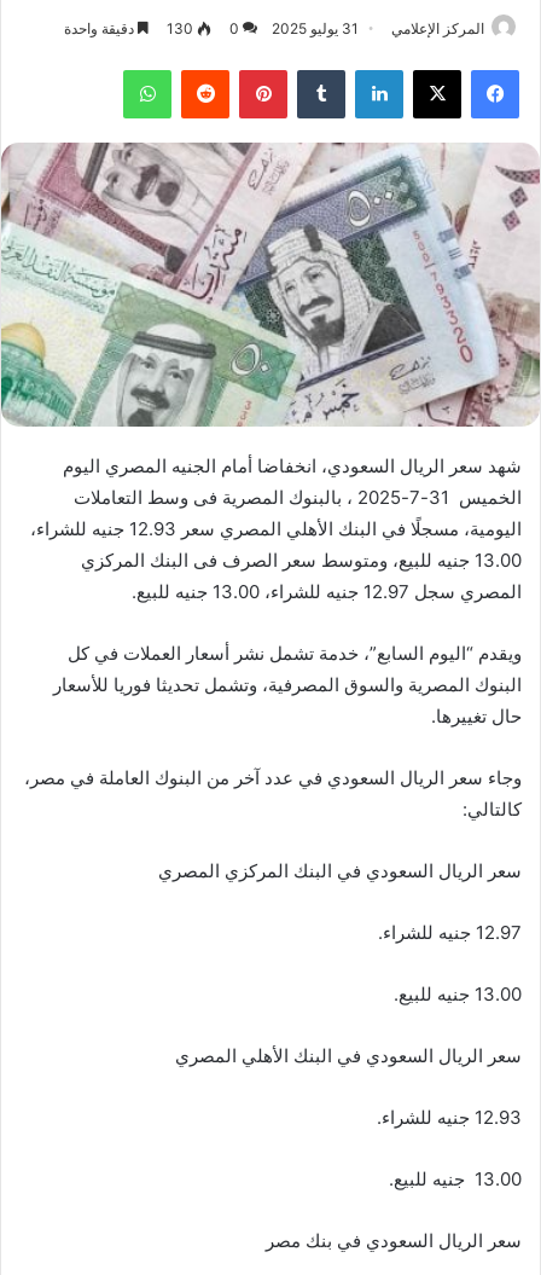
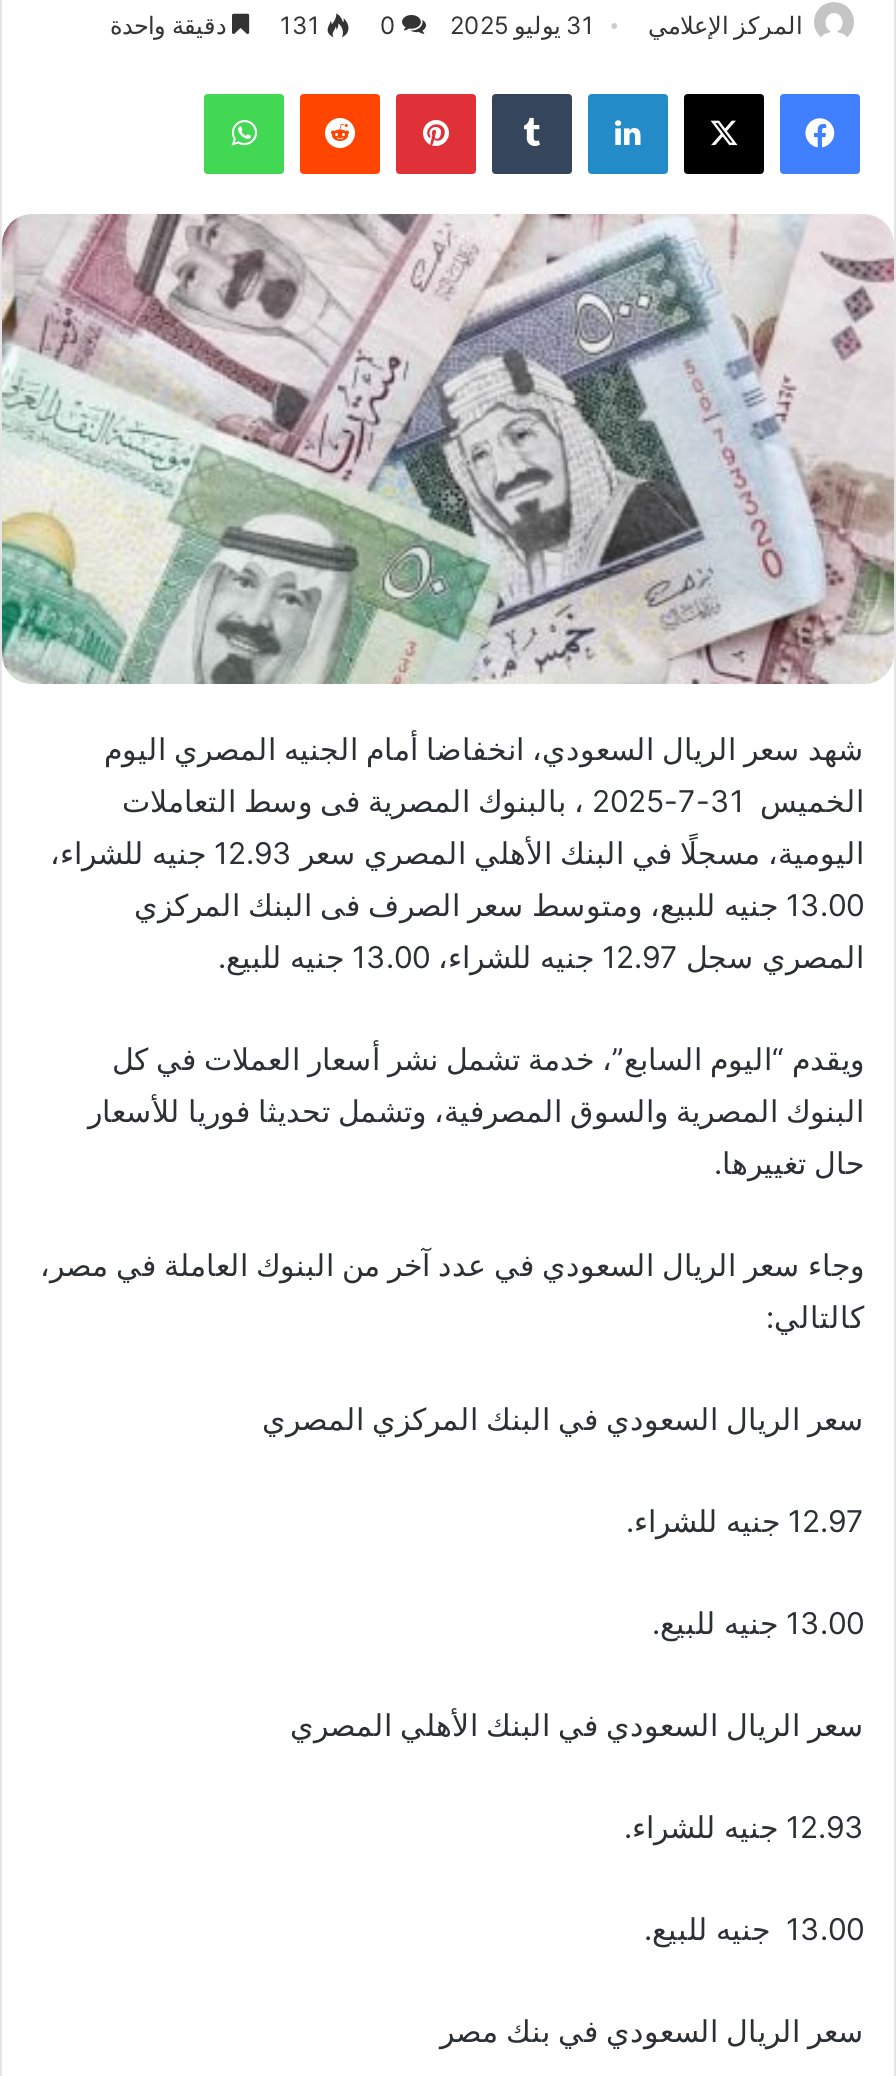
- 0 130 دقيقة واحدة
+ 0 131 دقيقة واحدة
